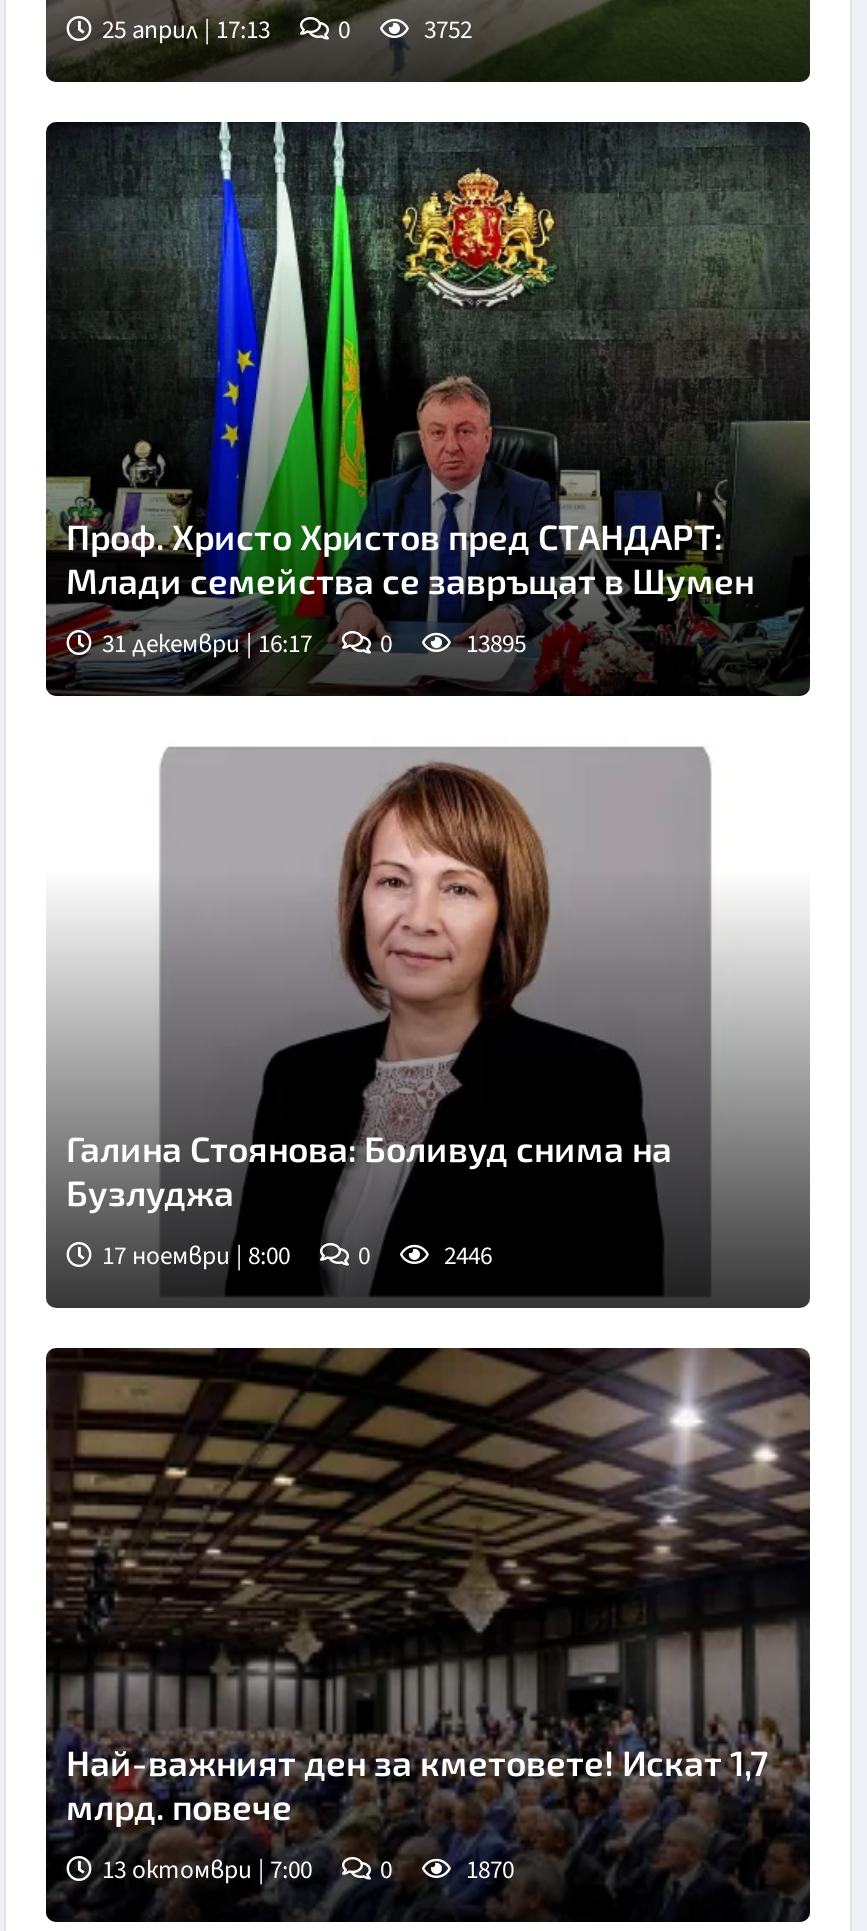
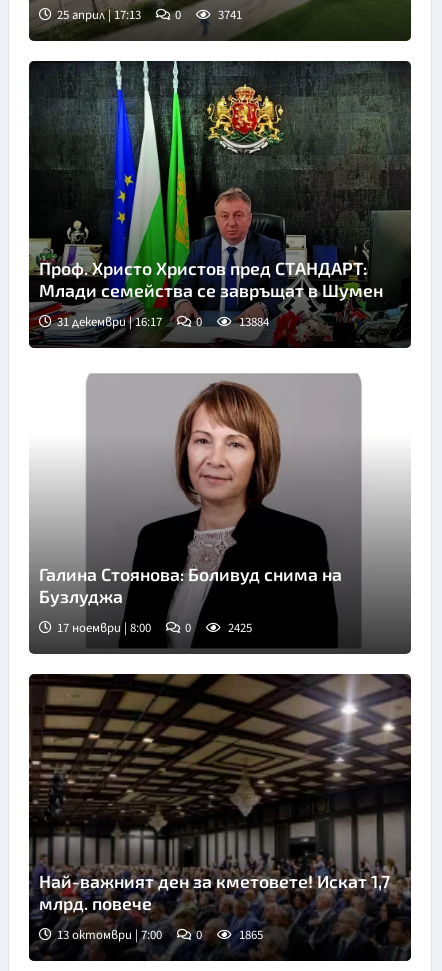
- 3752
+ 3741

- 13895
+ 13884

- 2446
+ 2425

- 1870
+ 1865
